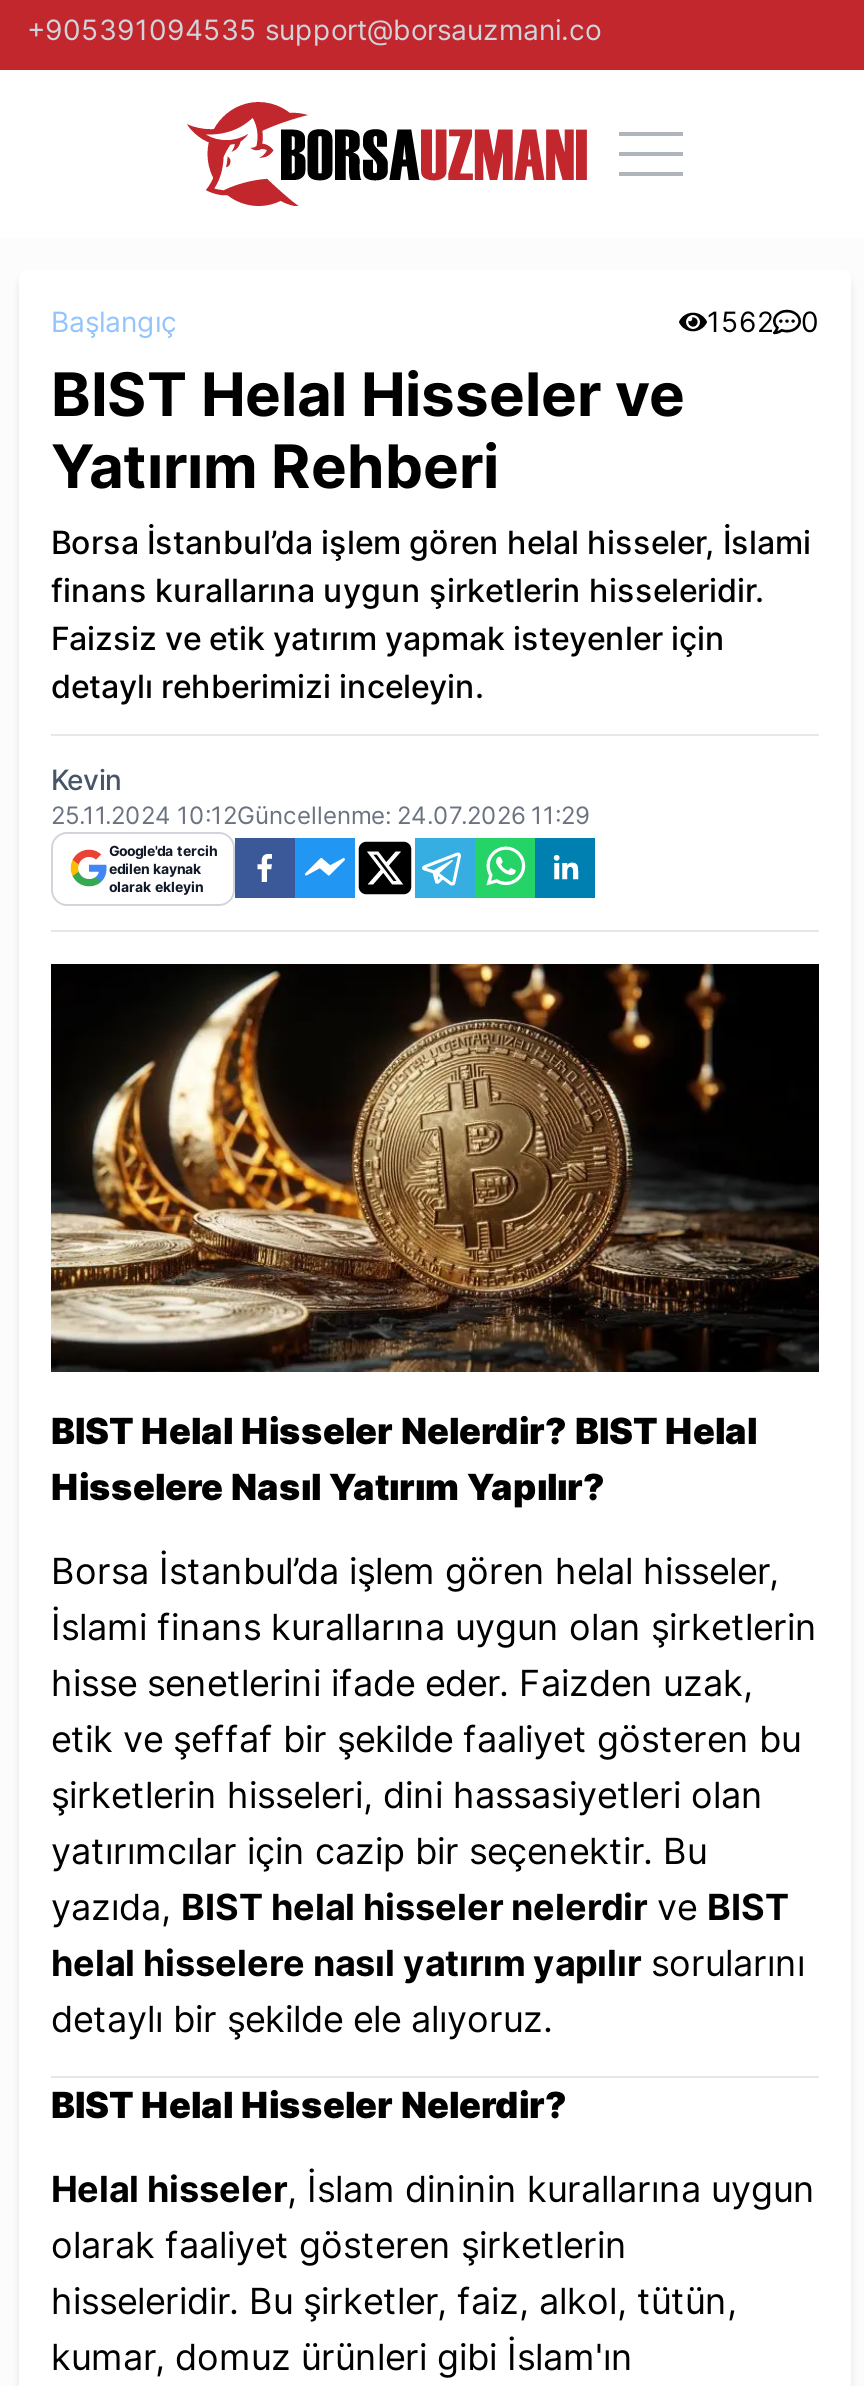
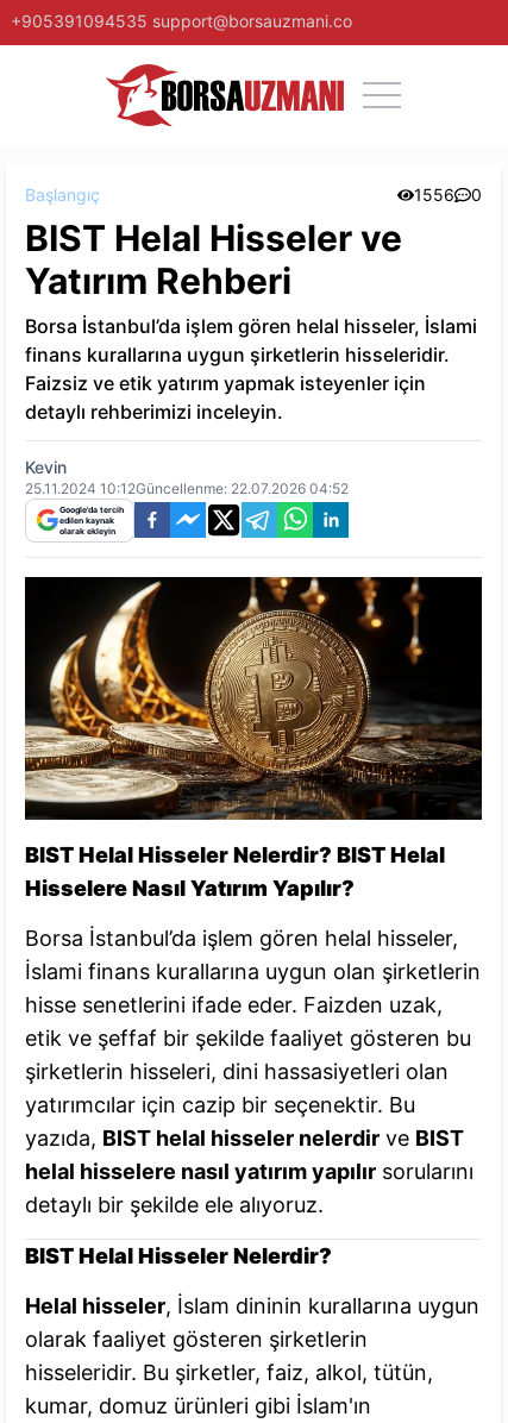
- 1562 0
+ 1556 0

- 25.11.2024 10:12Güncellenme: 24.07.2026 11:29
+ 25.11.2024 10:12Güncellenme: 22.07.2026 04:52
